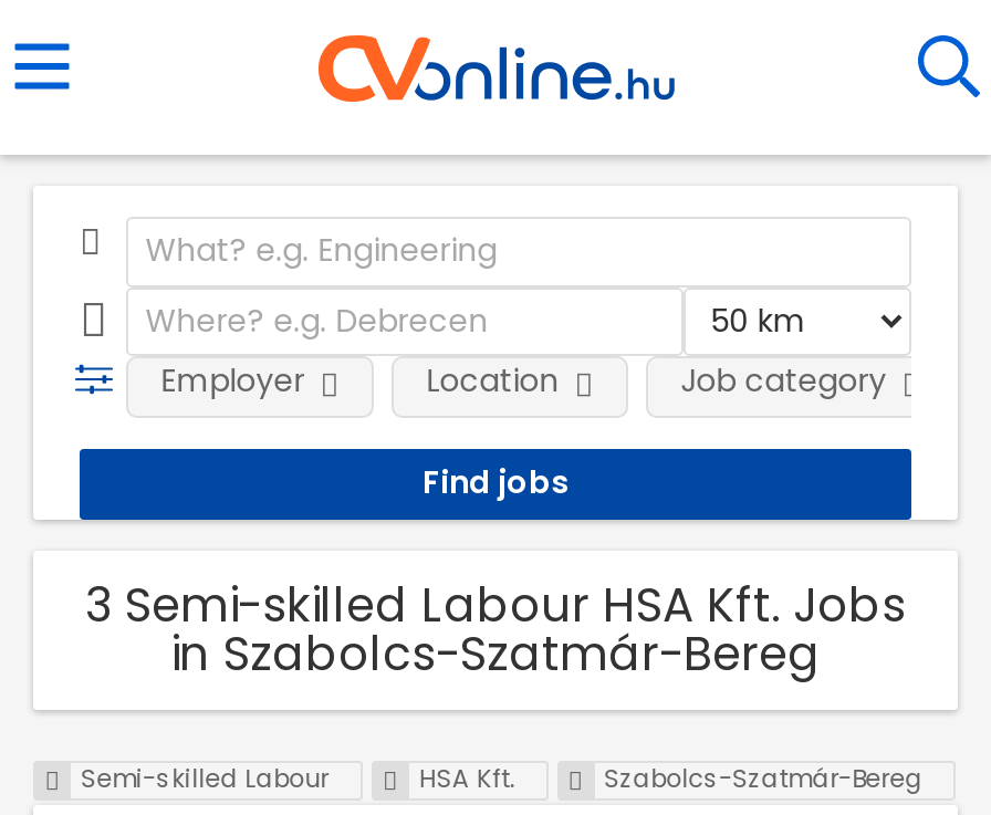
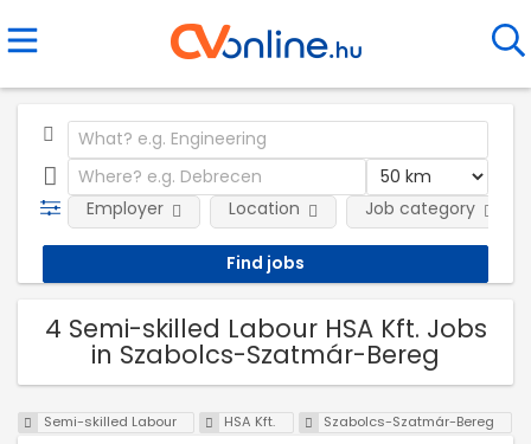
- 3 Semi-skilled Labour HSA Kft. Jobs
+ 4 Semi-skilled Labour HSA Kft. Jobs
